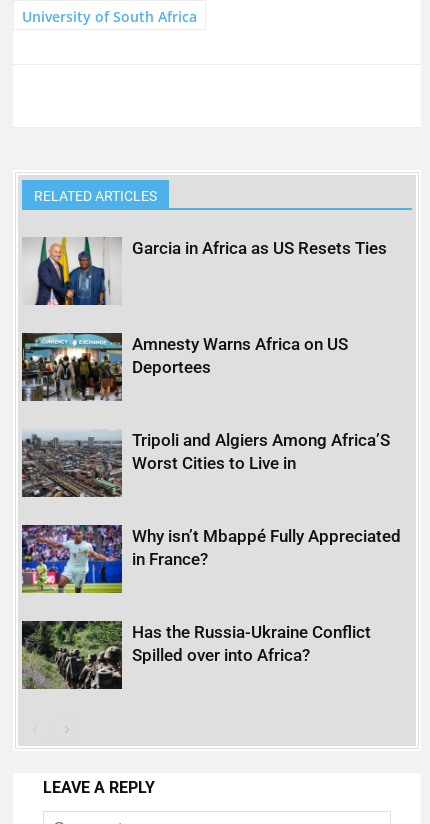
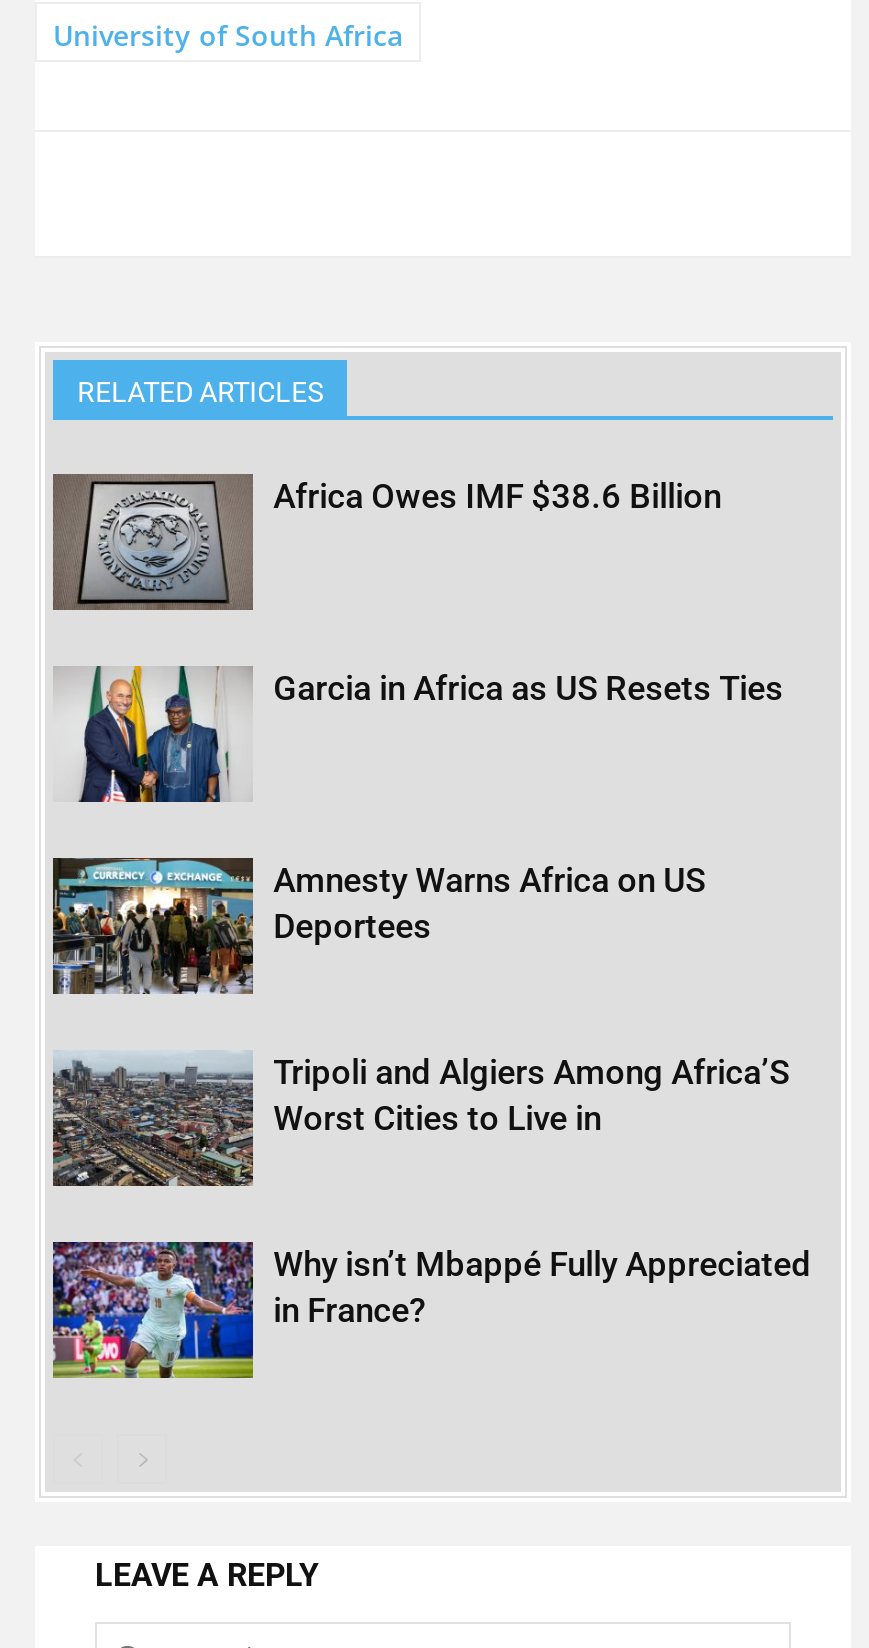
+ [image]
+ Africa Owes IMF $38.6 Billion

moved down: [image] | Garcia in Africa as US Resets Ties | Amnesty Warns Africa on US | Deportees | Tripoli and Algiers Among Africa’S | Worst Cities to Live in | Why isn’t Mbappé Fully Appreciated | in France?

- [image]
- Has the Russia-Ukraine Conflict
- Spilled over into Africa?
